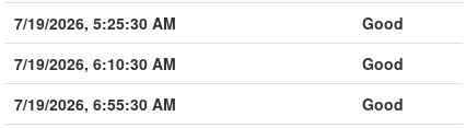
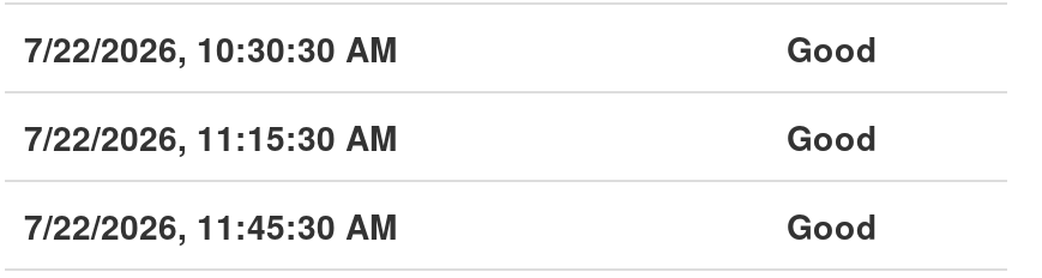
- 7/19/2026, 5:25:30 AM
+ 7/22/2026, 10:30:30 AM

- 7/19/2026, 6:10:30 AM
+ 7/22/2026, 11:15:30 AM

- 7/19/2026, 6:55:30 AM
+ 7/22/2026, 11:45:30 AM
